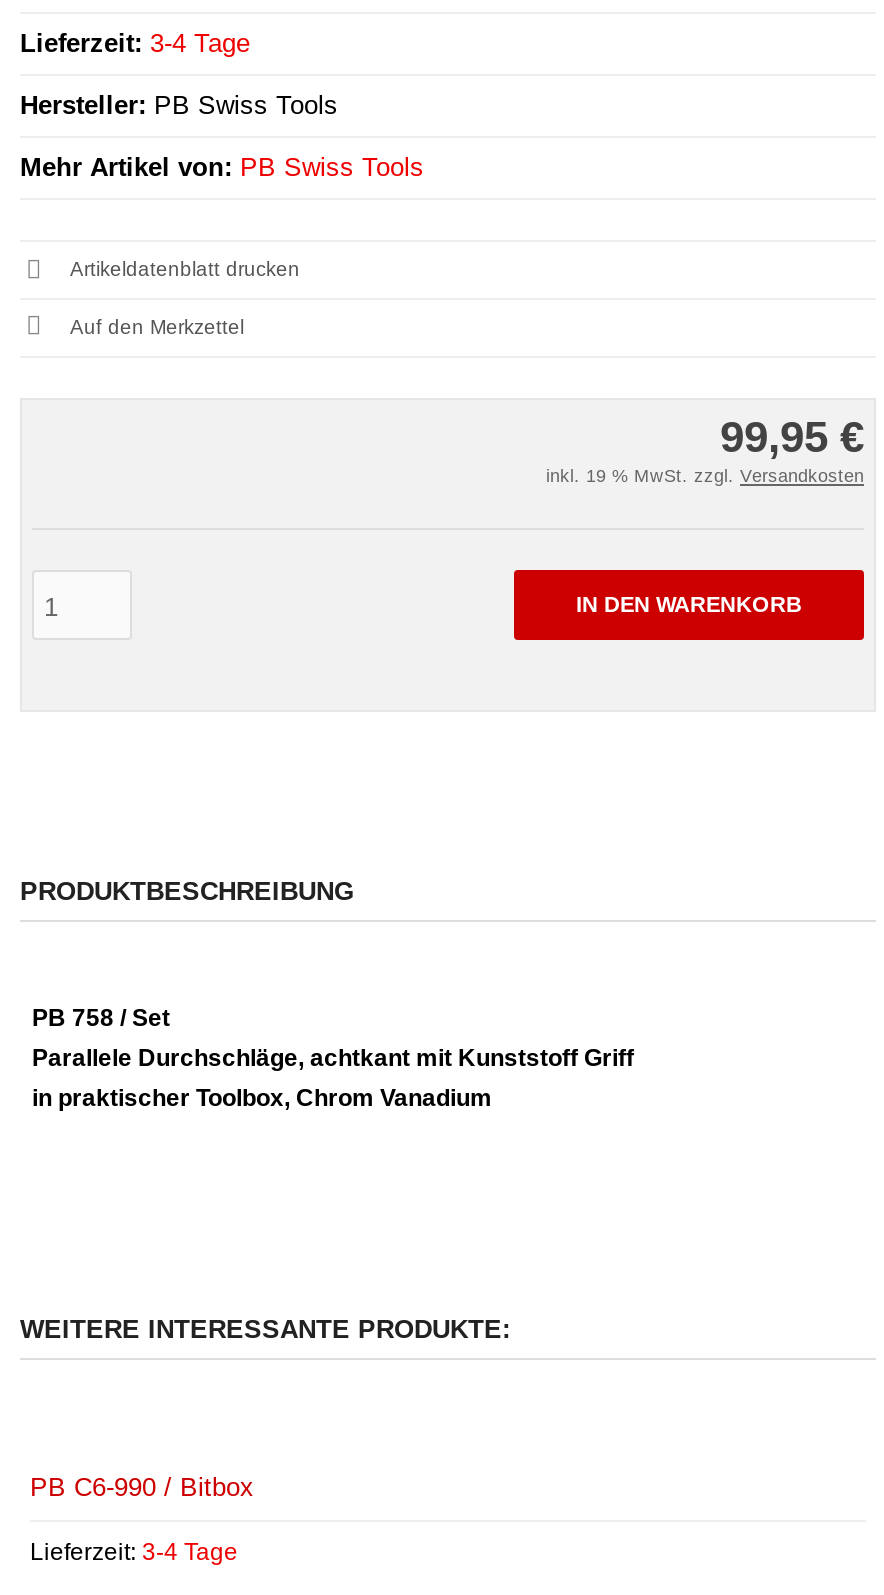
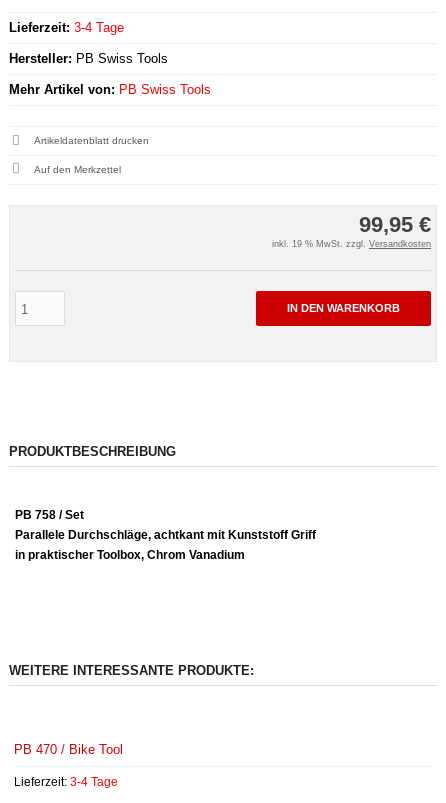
- PB C6-990 / Bitbox
+ PB 470 / Bike Tool
